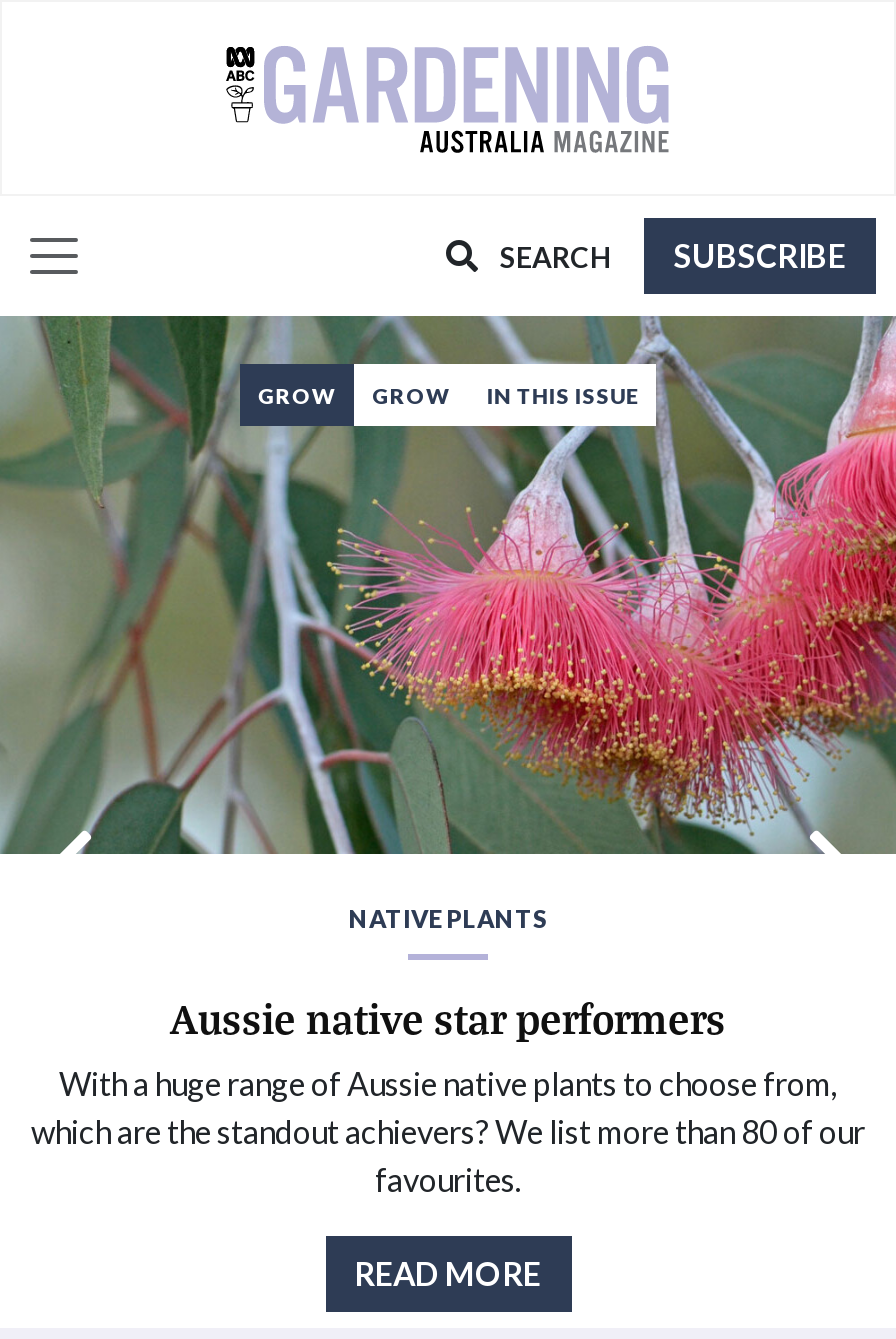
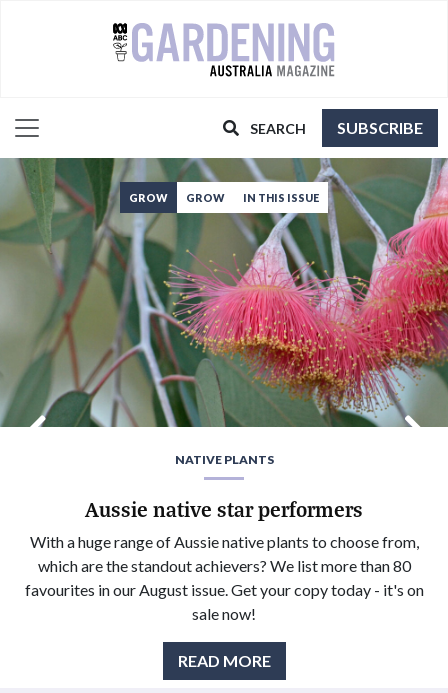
- which are the standout achievers? We list more than 80 of our
- favourites.
+ which are the standout achievers? We list more than 80
+ favourites in our August issue. Get your copy today - it's on
+ sale now!
